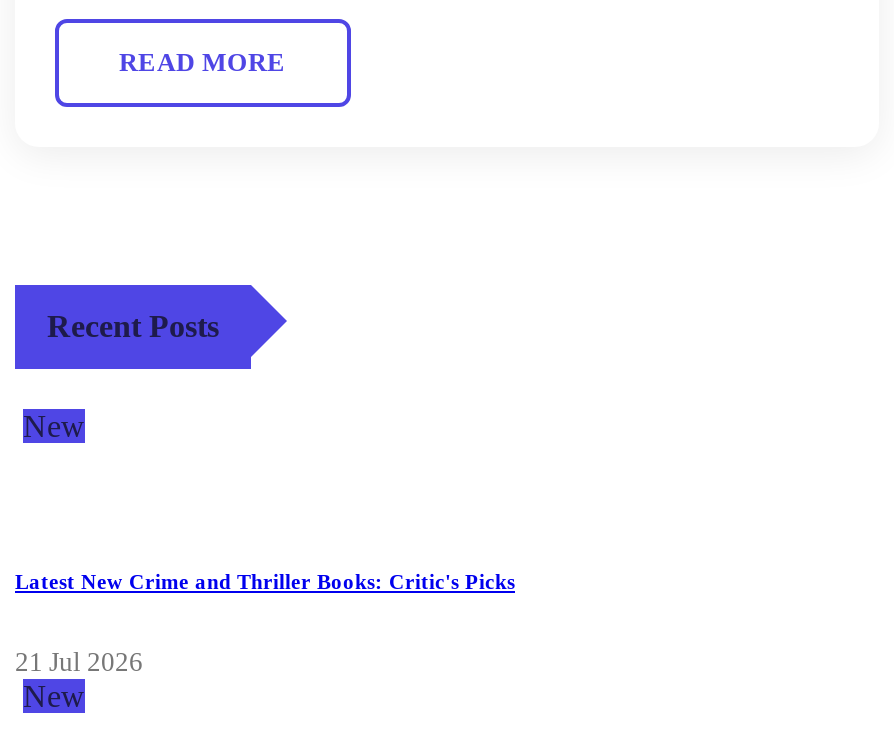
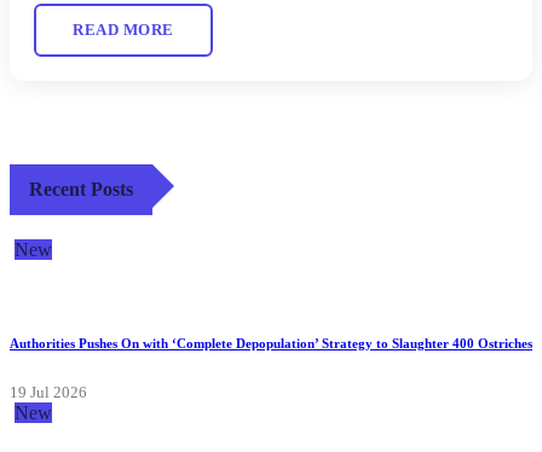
- Latest New Crime and Thriller Books: Critic's Picks
+ Authorities Pushes On with ‘Complete Depopulation’ Strategy to Slaughter 400 Ostriches

- 21 Jul 2026
+ 19 Jul 2026
